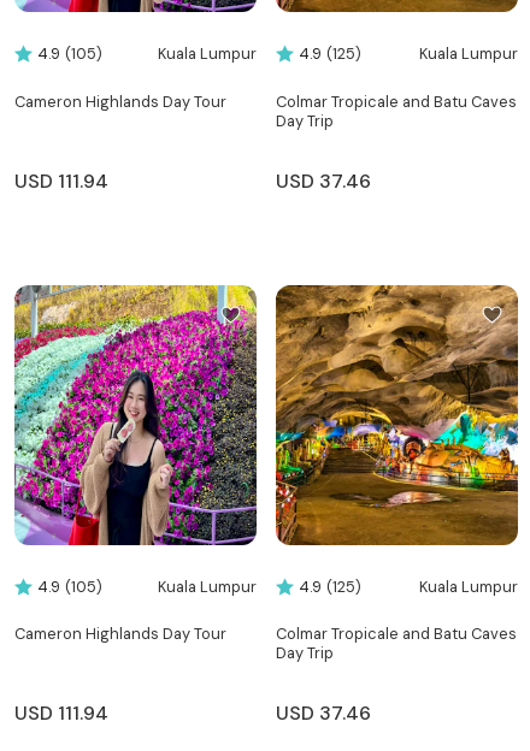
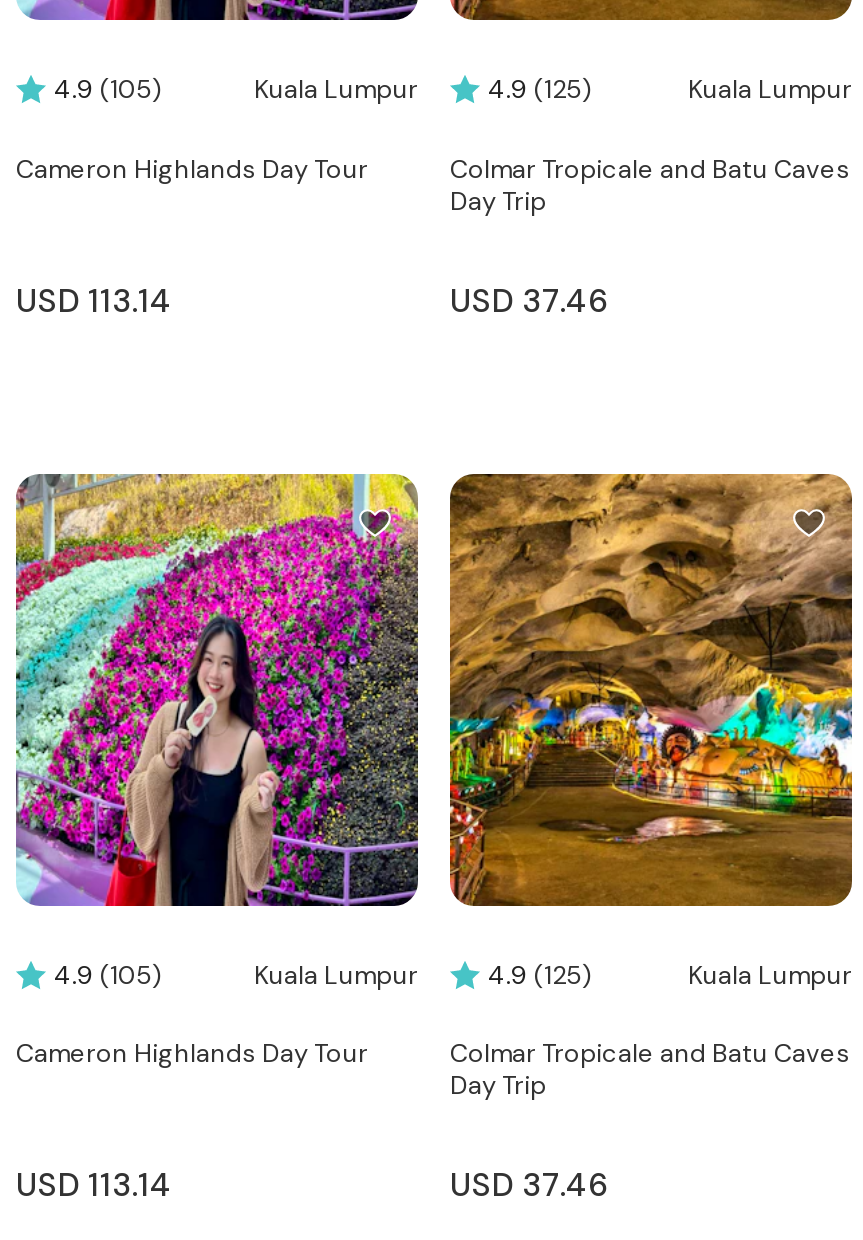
- USD 111.94
+ USD 113.14

- USD 111.94
+ USD 113.14
